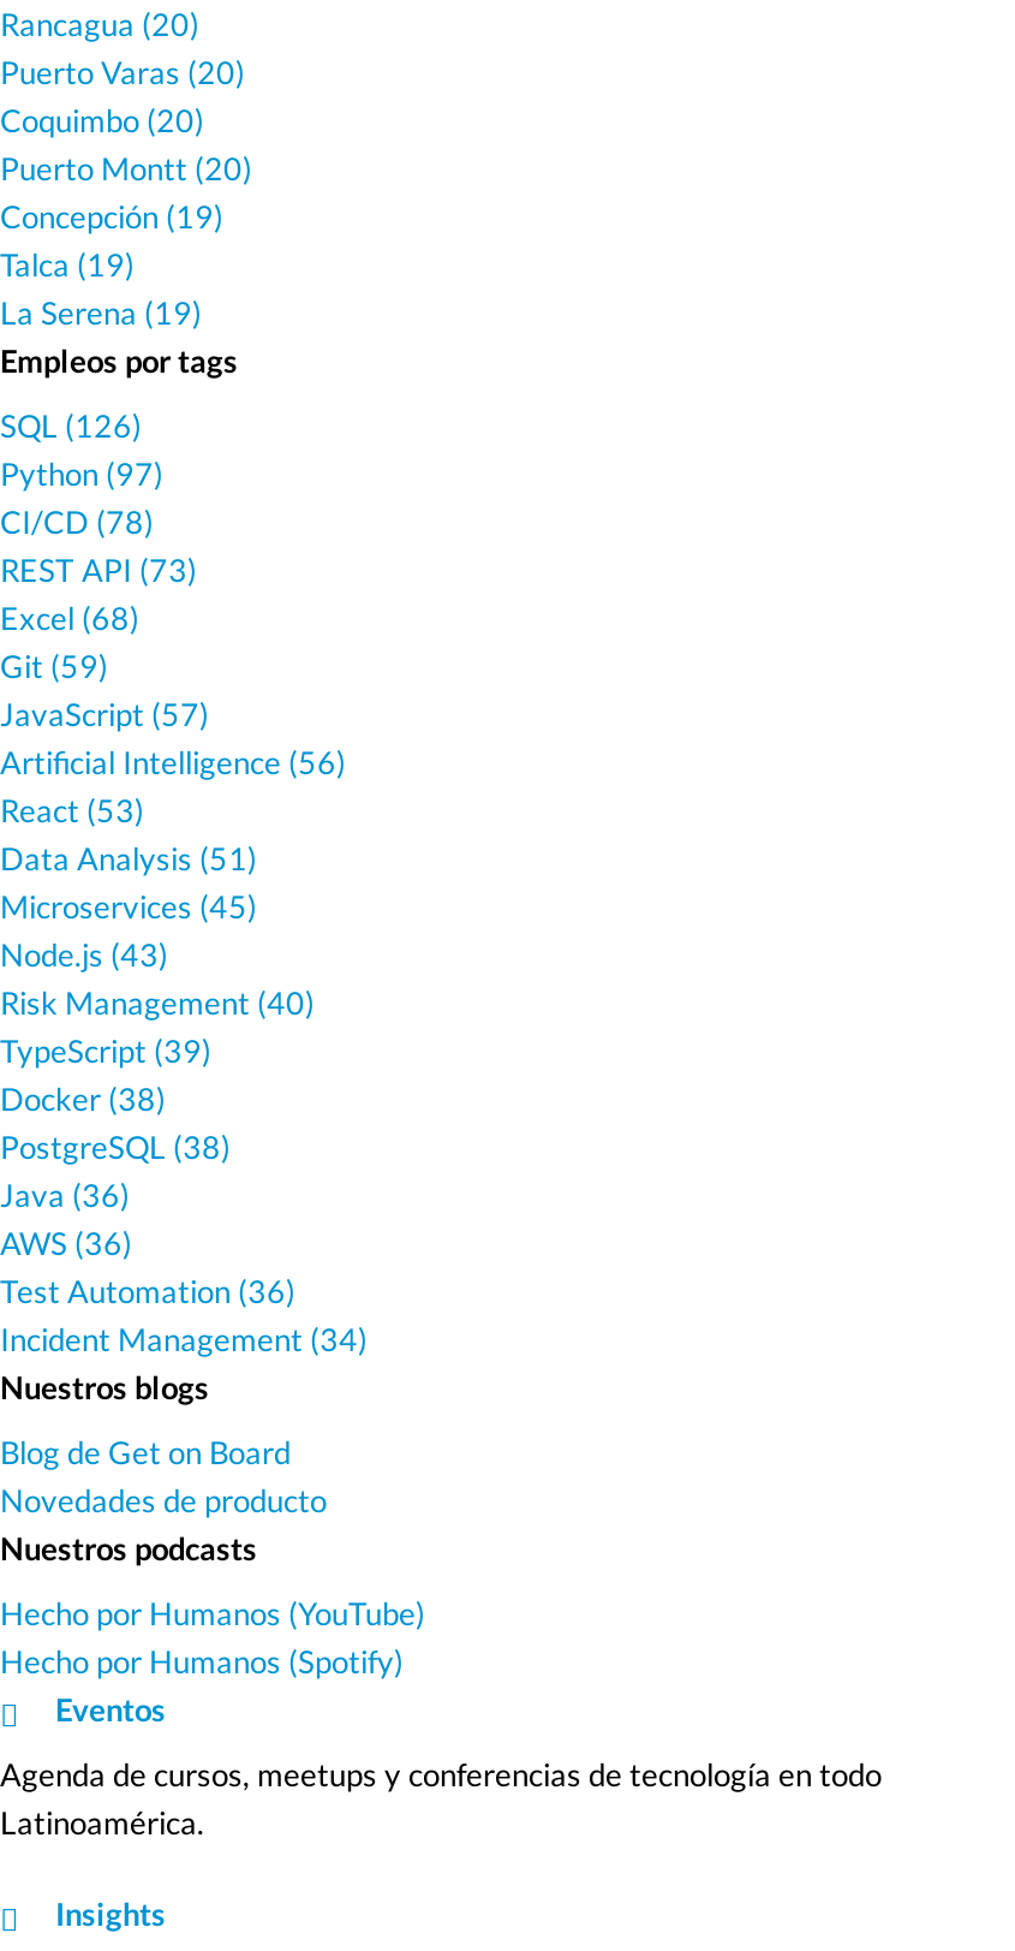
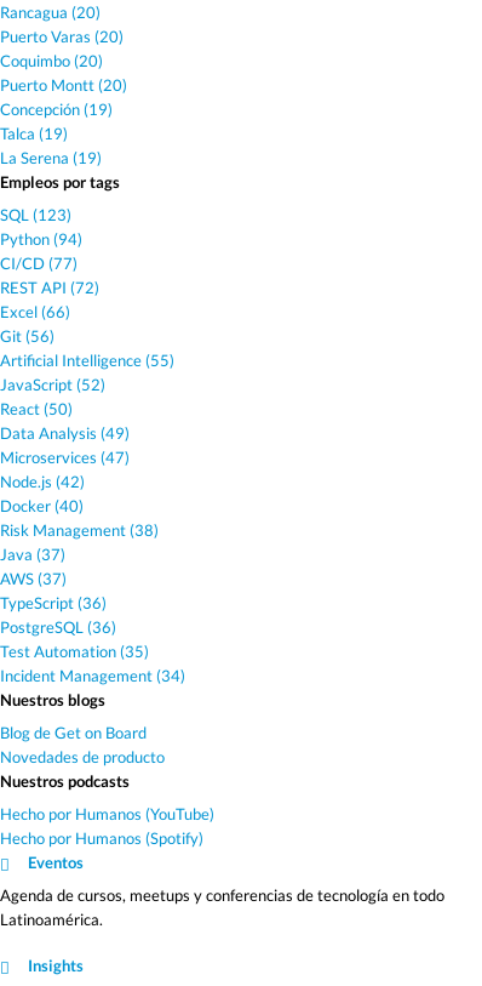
- SQL (126)
- Python (97)
- CI/CD (78)
- REST API (73)
- Excel (68)
- Git (59)
- JavaScript (57)
- Artificial Intelligence (56)
- React (53)
- Data Analysis (51)
- Microservices (45)
- Node.js (43)
- Risk Management (40)
- TypeScript (39)
- Docker (38)
- PostgreSQL (38)
- Java (36)
- AWS (36)
- Test Automation (36)
+ SQL (123)
+ Python (94)
+ CI/CD (77)
+ REST API (72)
+ Excel (66)
+ Git (56)
+ Artificial Intelligence (55)
+ JavaScript (52)
+ React (50)
+ Data Analysis (49)
+ Microservices (47)
+ Node.js (42)
+ Docker (40)
+ Risk Management (38)
+ Java (37)
+ AWS (37)
+ TypeScript (36)
+ PostgreSQL (36)
+ Test Automation (35)
